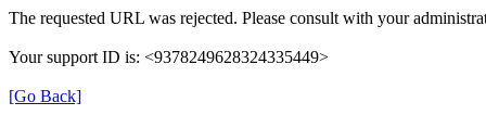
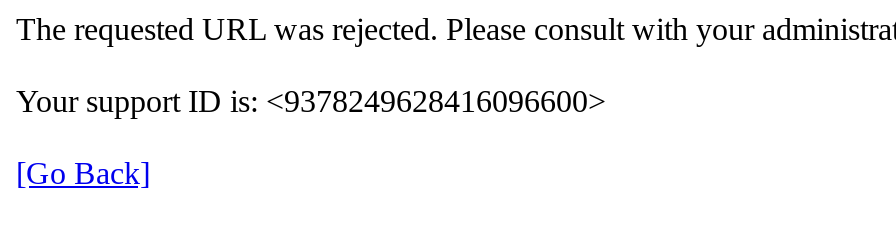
- Your support ID is: <9378249628324335449>
+ Your support ID is: <9378249628416096600>
